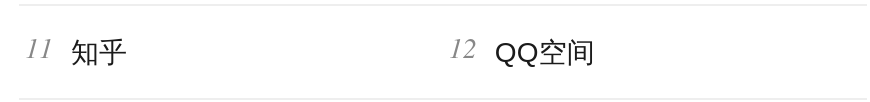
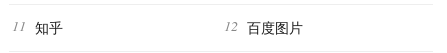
- 12 QQ空间
+ 12 百度图片
